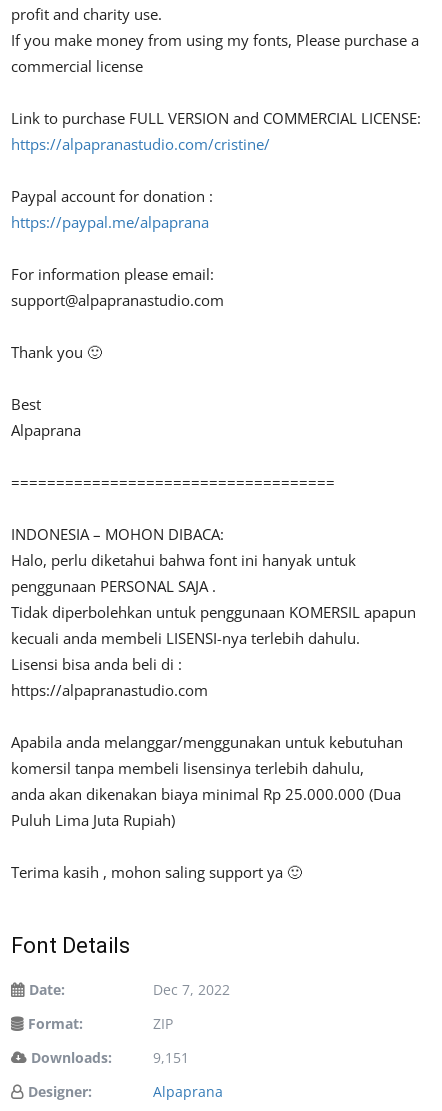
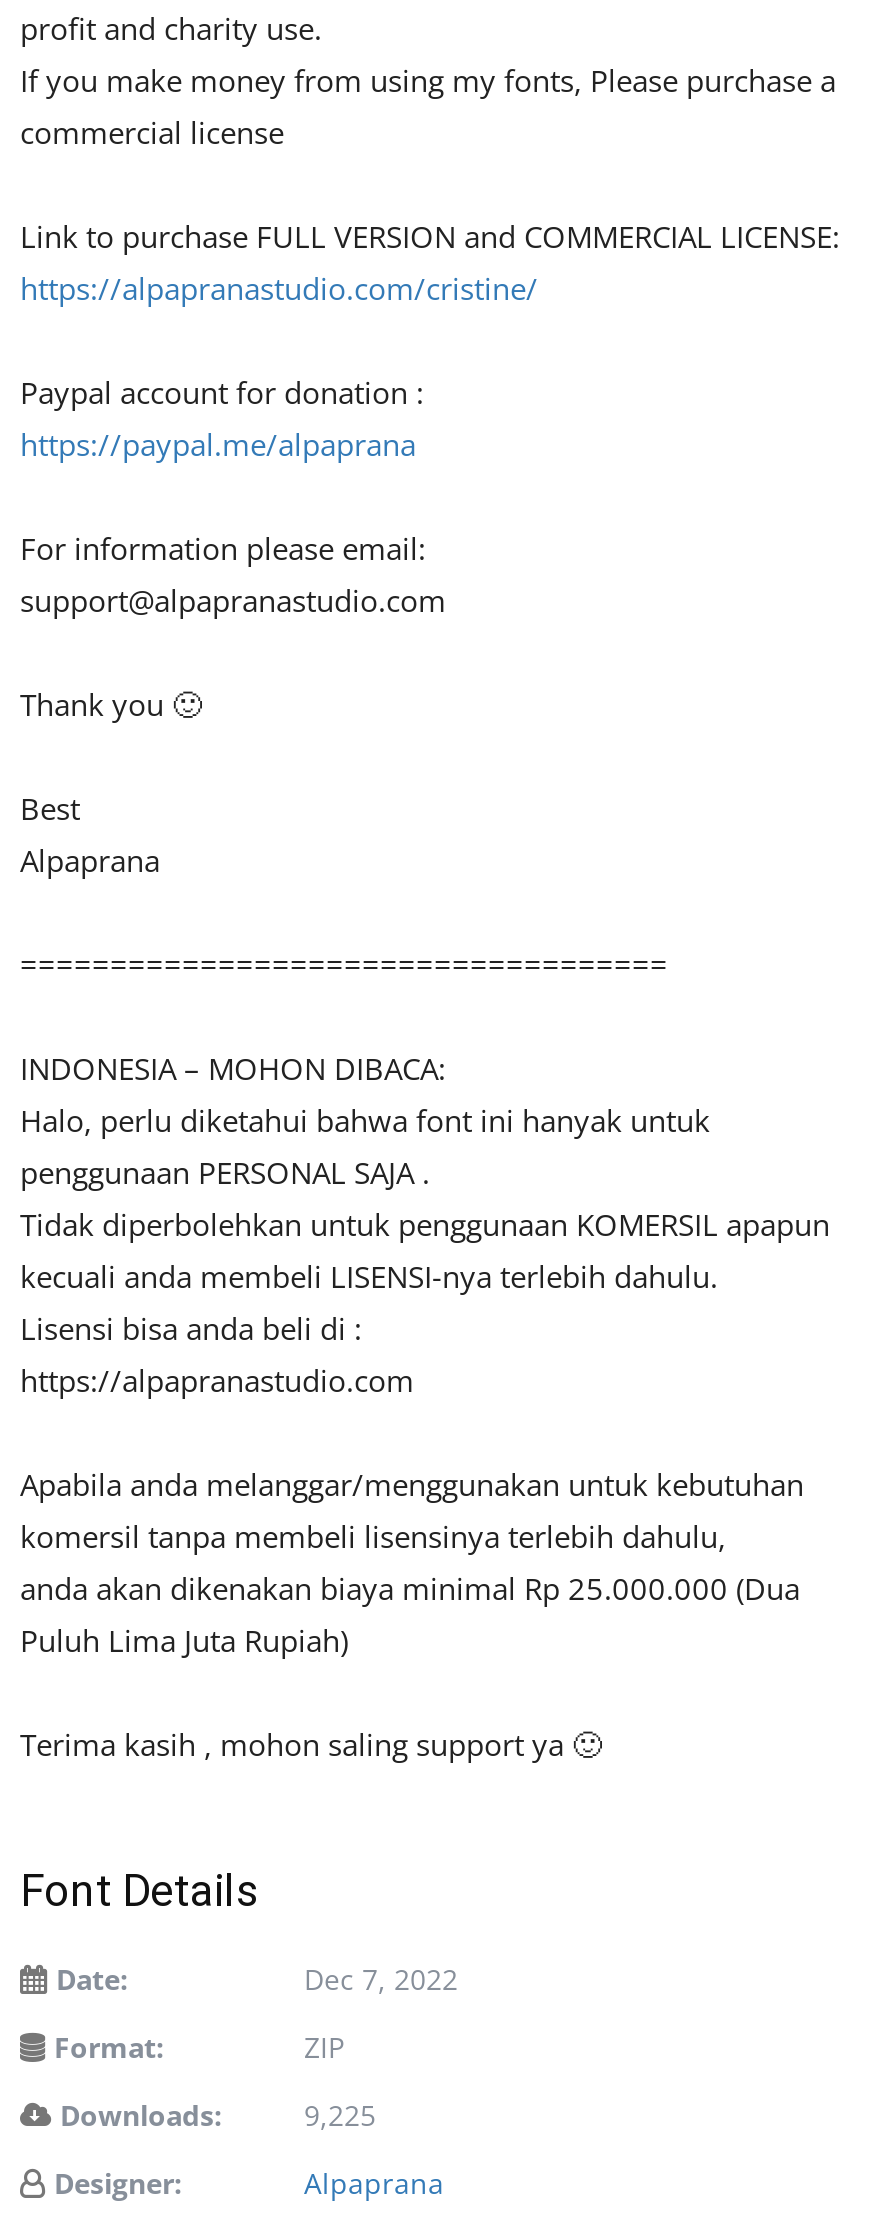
- 9,151
+ 9,225
